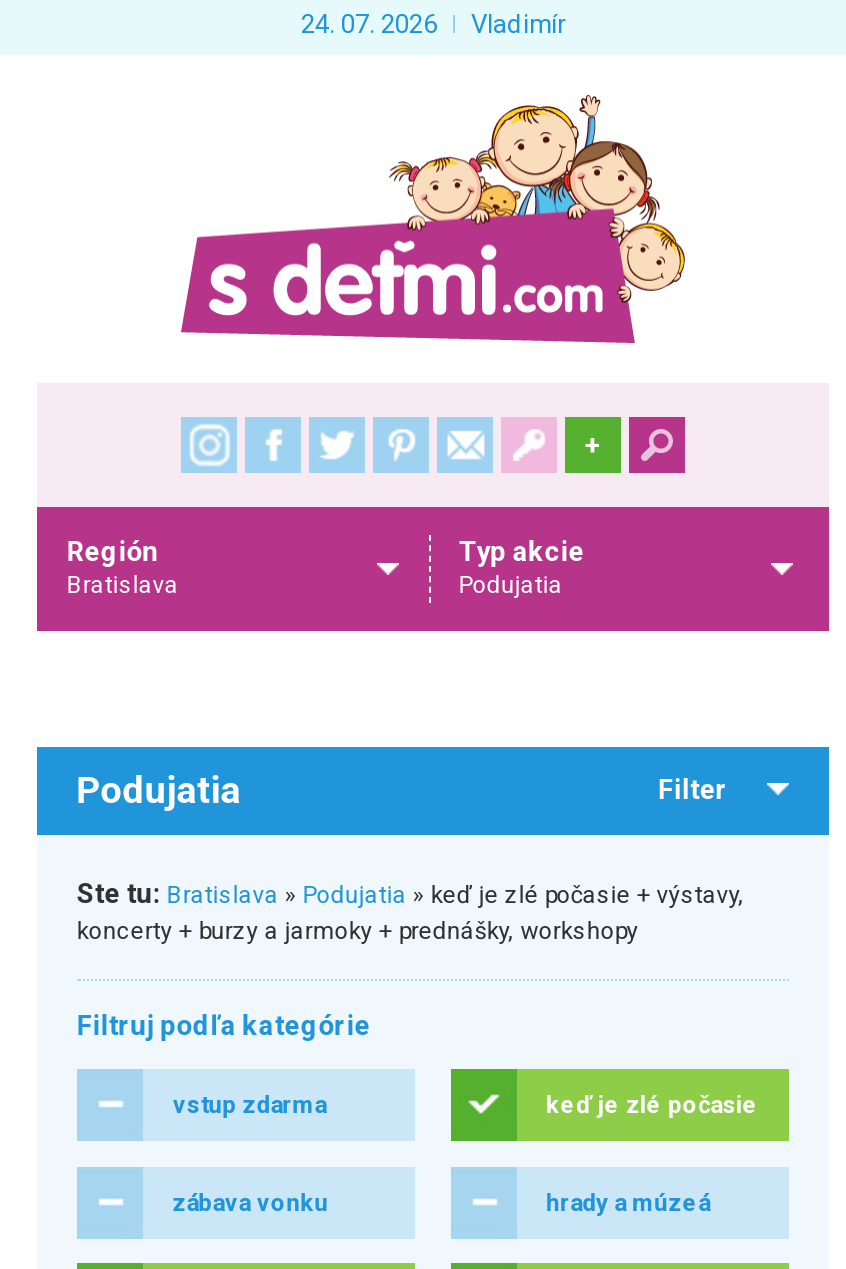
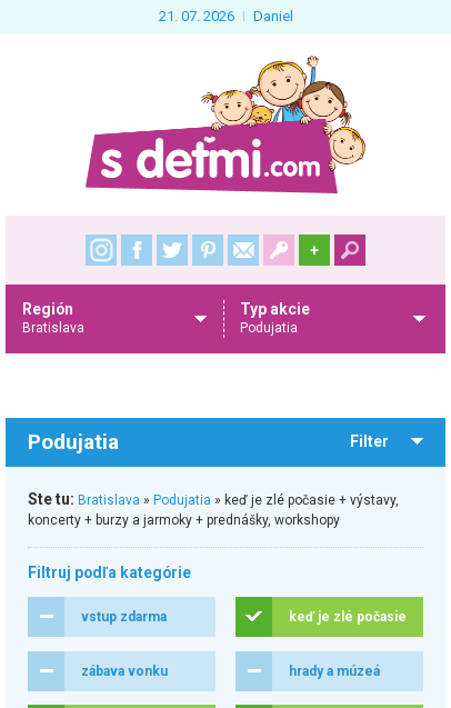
- 24. 07. 2026
- Vladimír
+ 21. 07. 2026
+ Daniel
